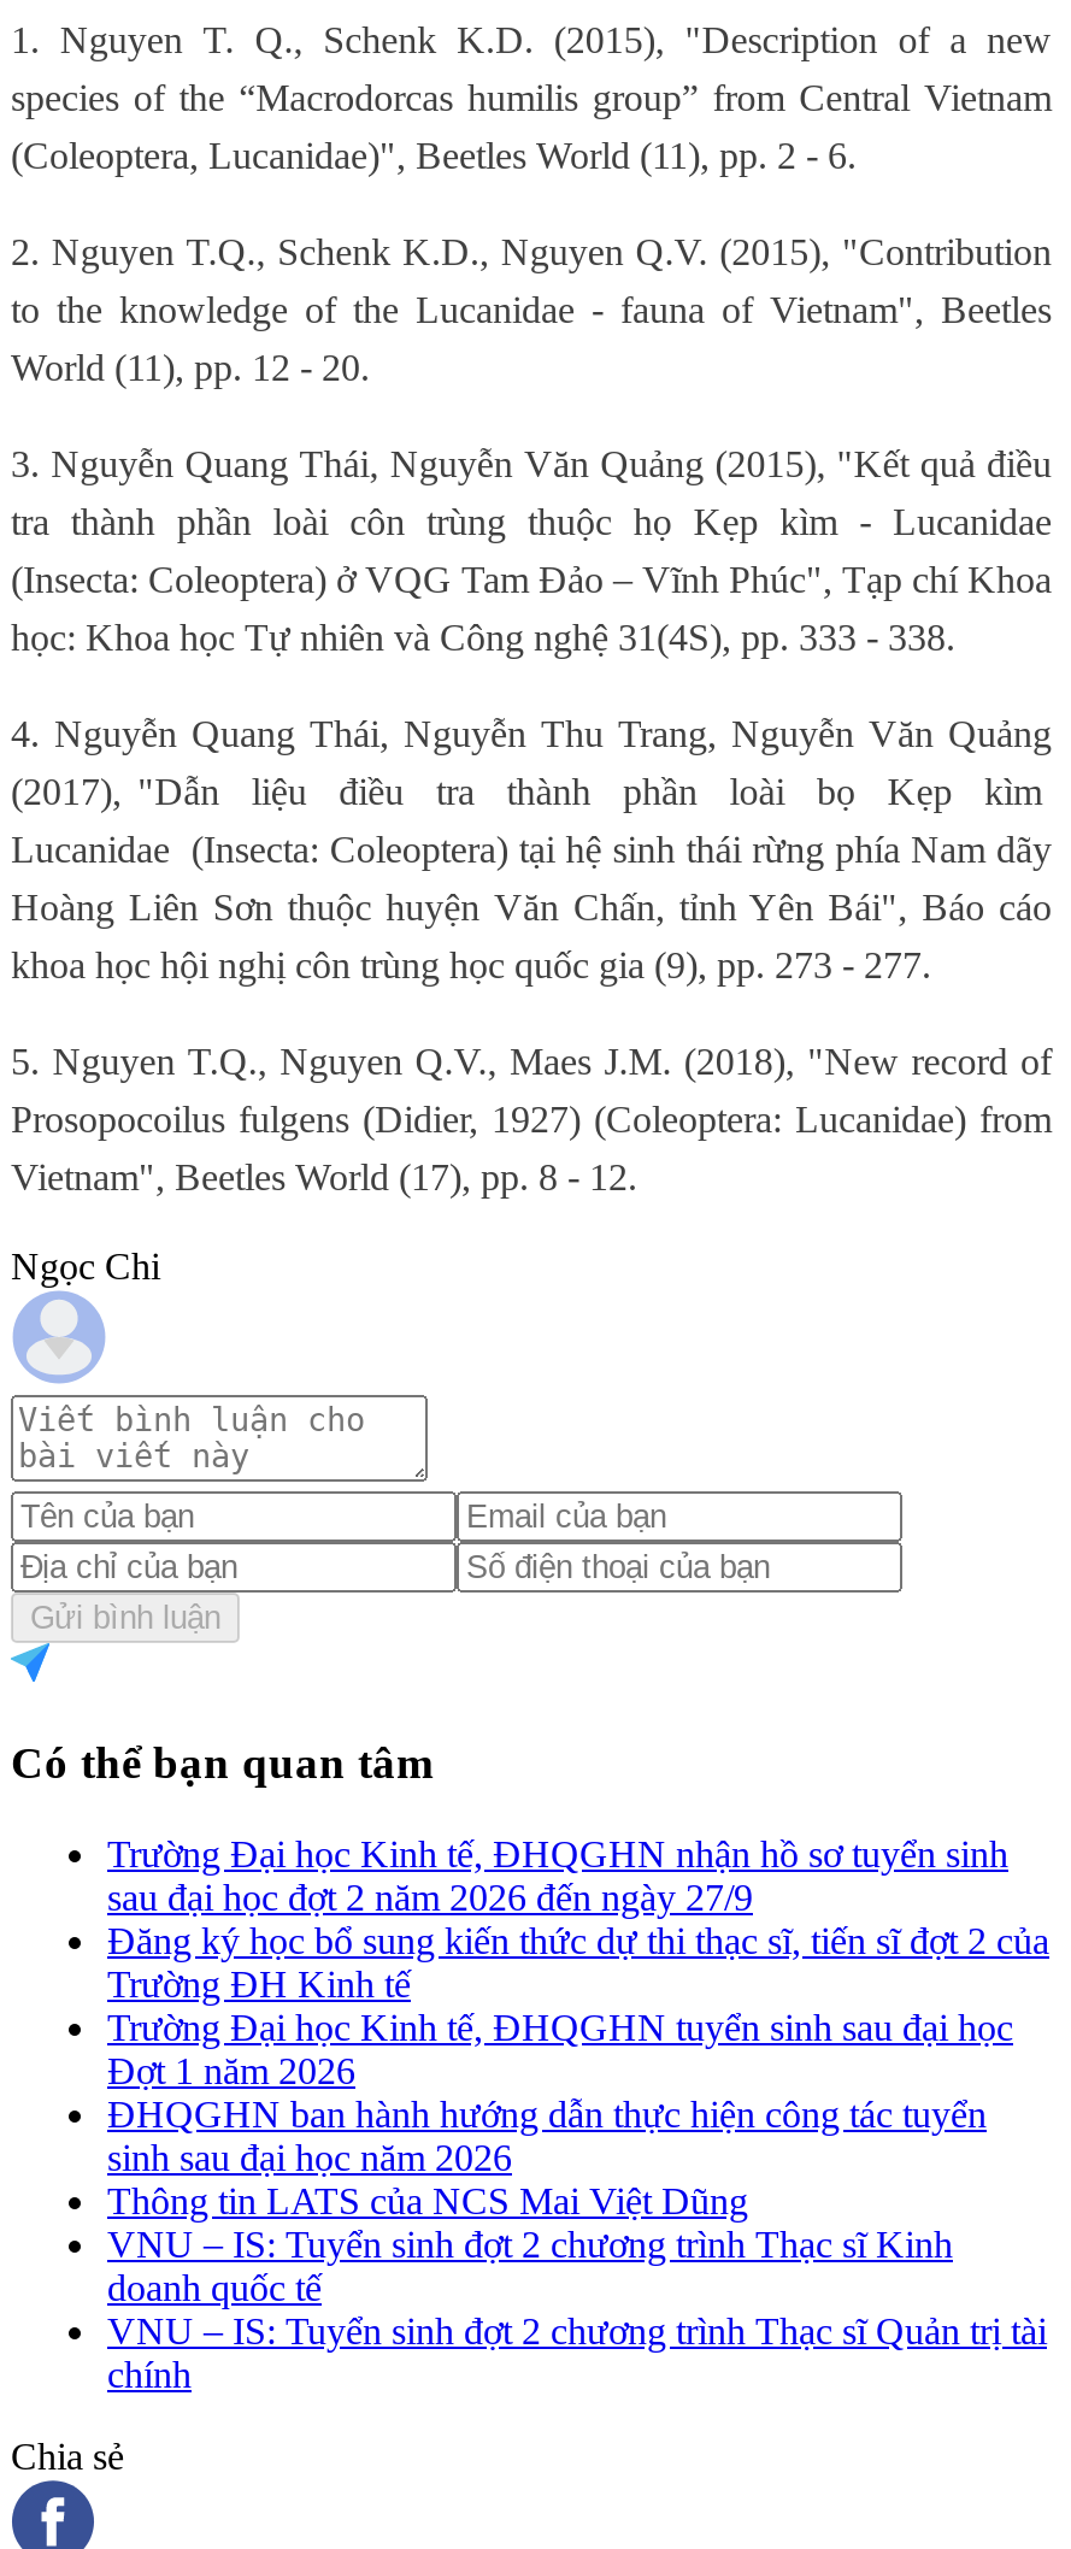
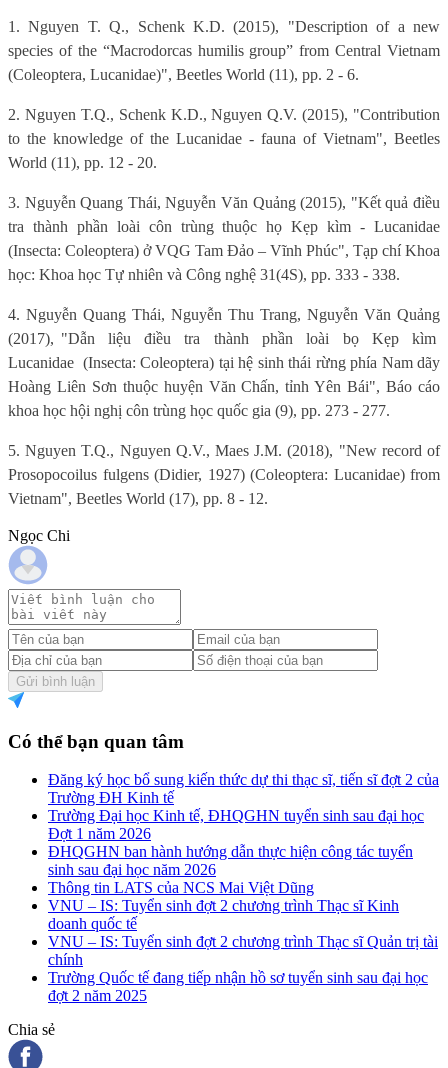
- Trường Đại học Kinh tế, ĐHQGHN nhận hồ sơ tuyển sinh
- sau đại học đợt 2 năm 2026 đến ngày 27/9

moved up: Đăng ký học bổ sung kiến thức dự thi thạc sĩ, tiến sĩ đợt 2 của | Trường ĐH Kinh tế | Trường Đại học Kinh tế, ĐHQGHN tuyển sinh sau đại học | ... | VNU – IS: Tuyển sinh đợt 2 chương trình Thạc sĩ Quản trị tài | chính

+ Trường Quốc tế đang tiếp nhận hồ sơ tuyển sinh sau đại học
+ đợt 2 năm 2025
